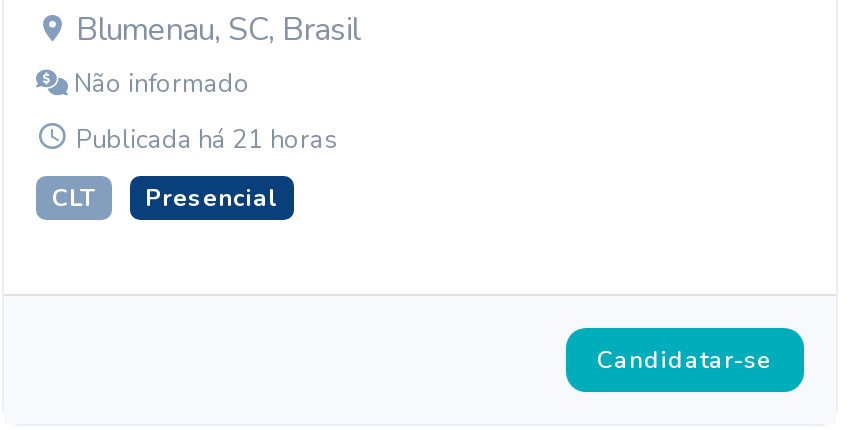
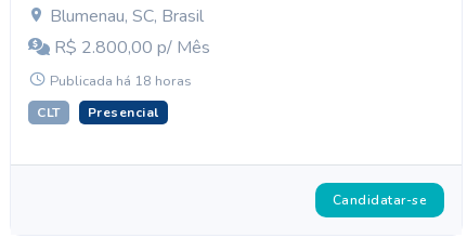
- Não informado
+ R$ 2.800,00 p/ Mês

- Publicada há 21 horas
+ Publicada há 18 horas
